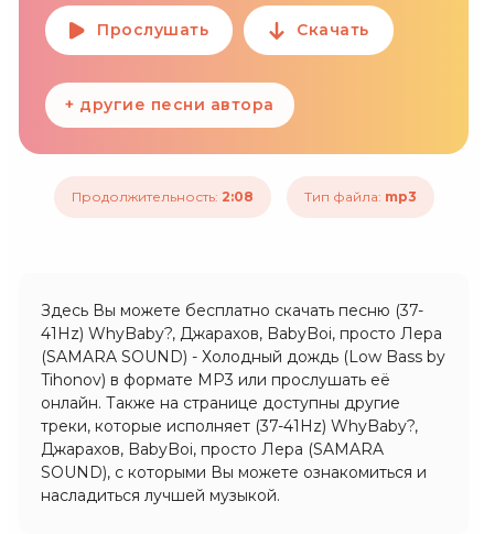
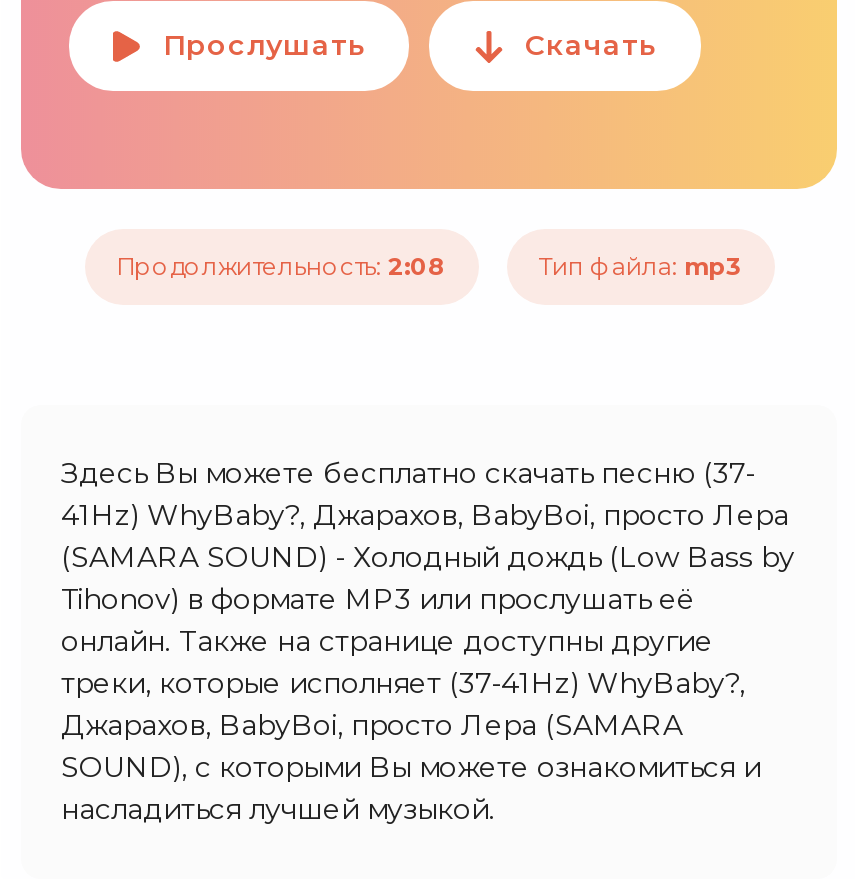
- + другие песни автора
